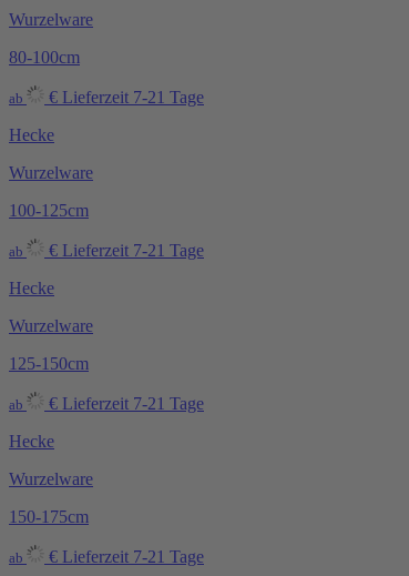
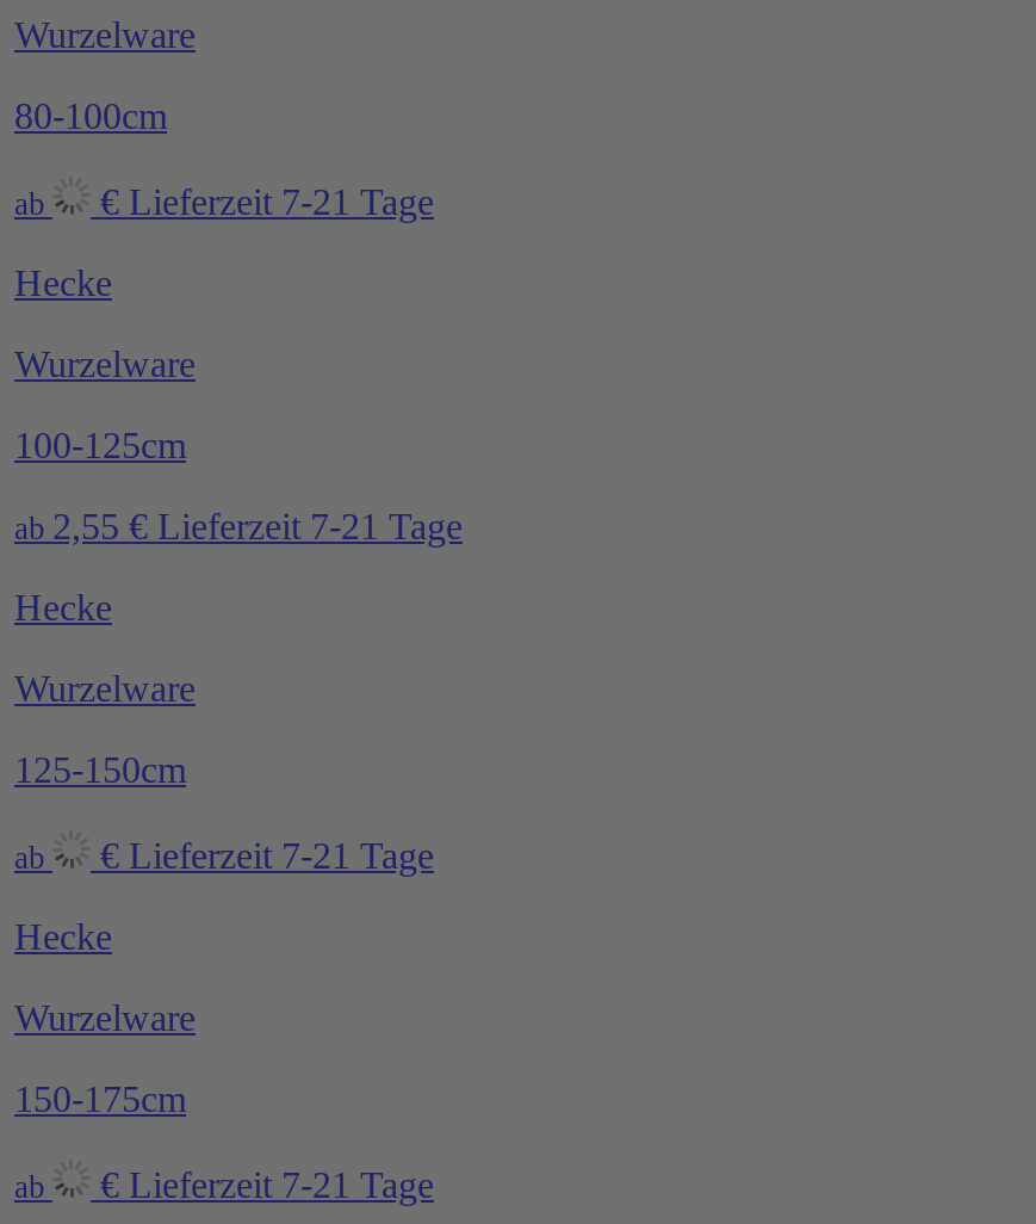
- ab
- €Lieferzeit 7-21 Tage
+ ab 2,55 €Lieferzeit 7-21 Tage
